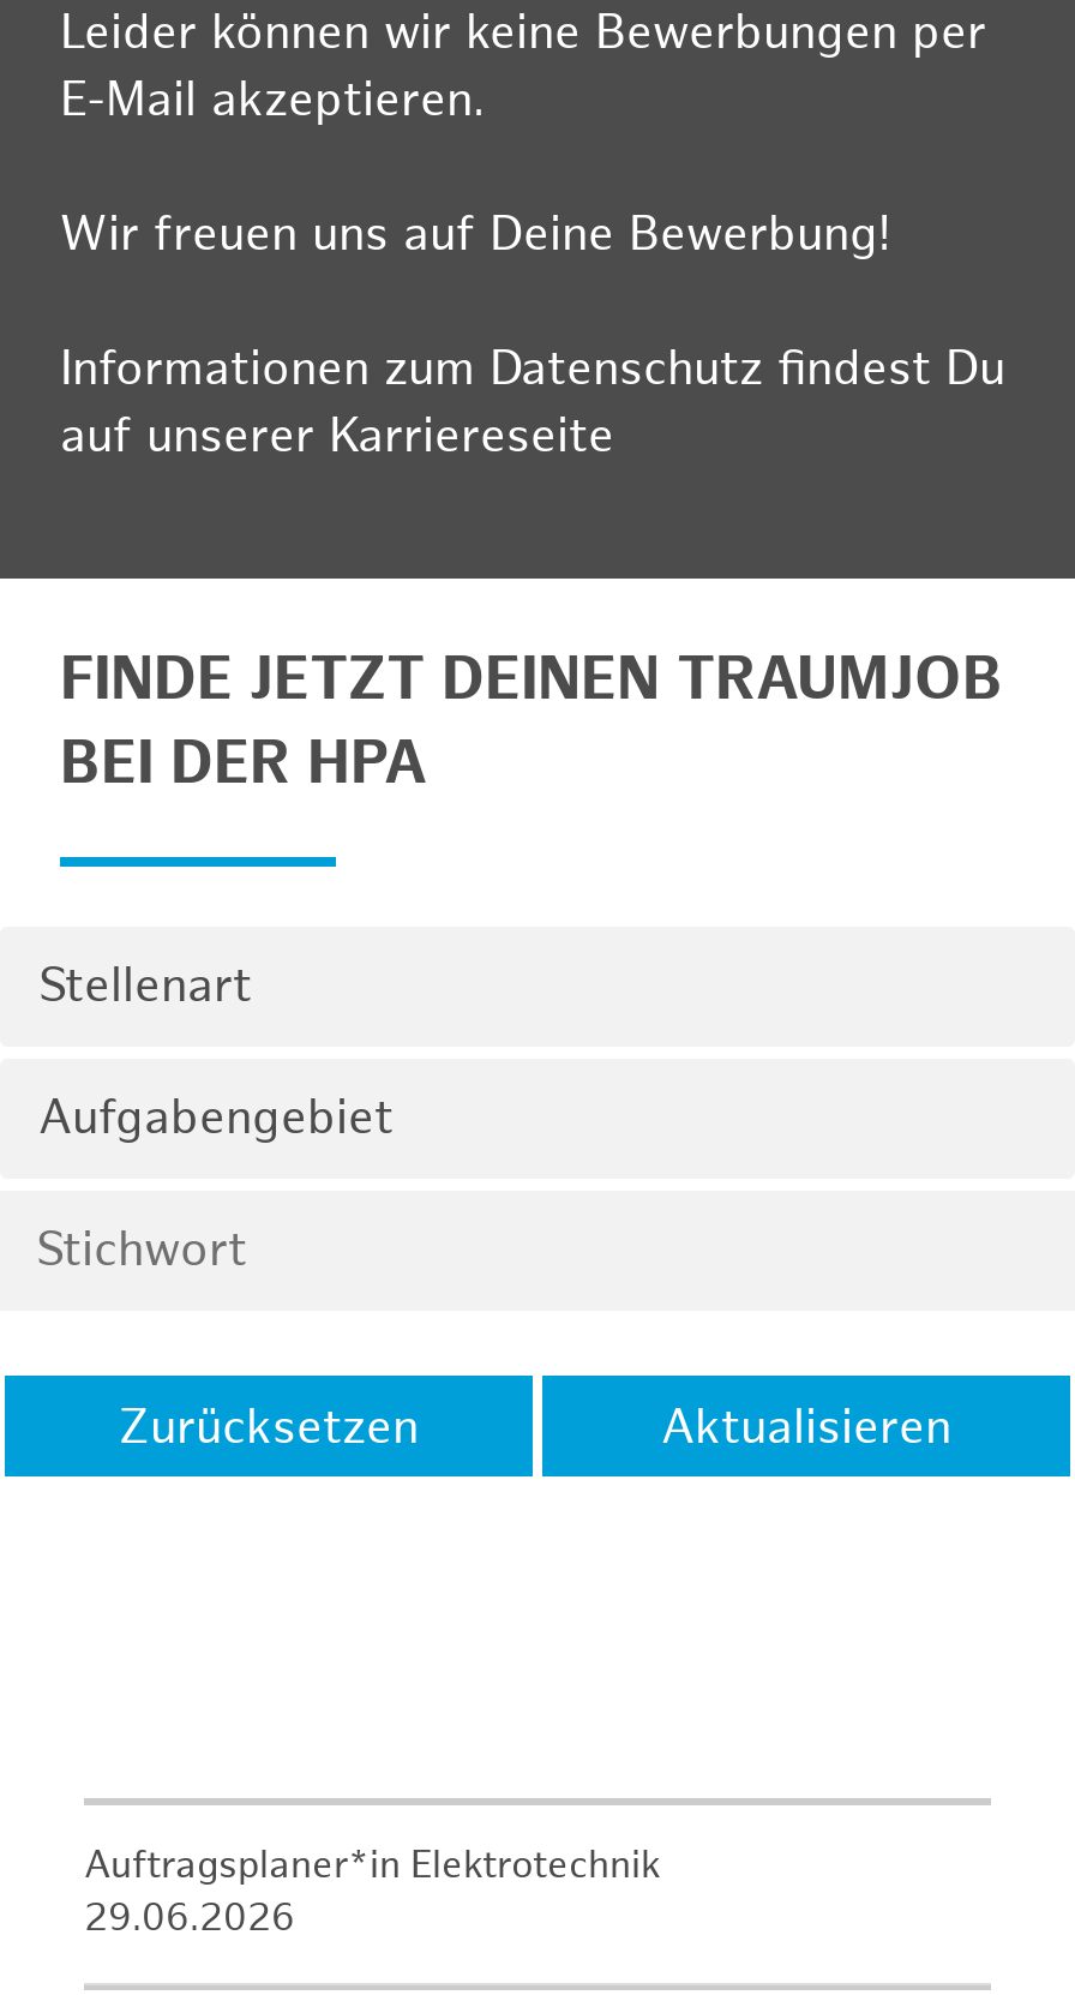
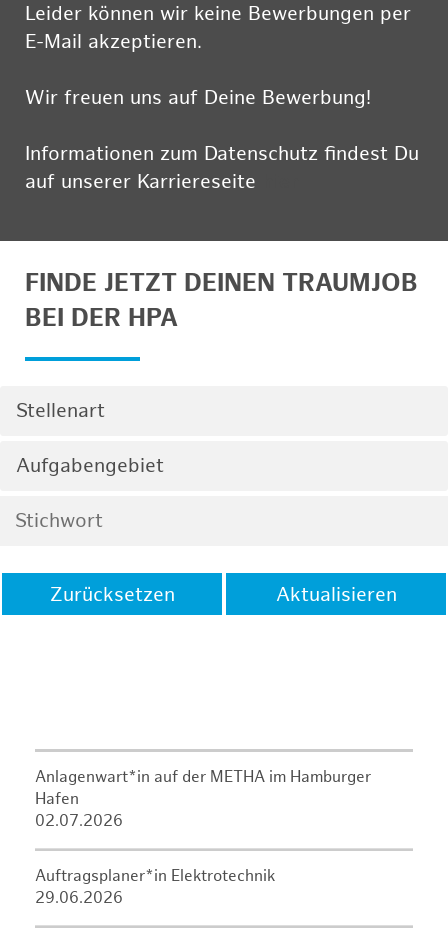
+ Anlagenwart*in auf der METHA im Hamburger
+ Hafen
+ 02.07.2026
